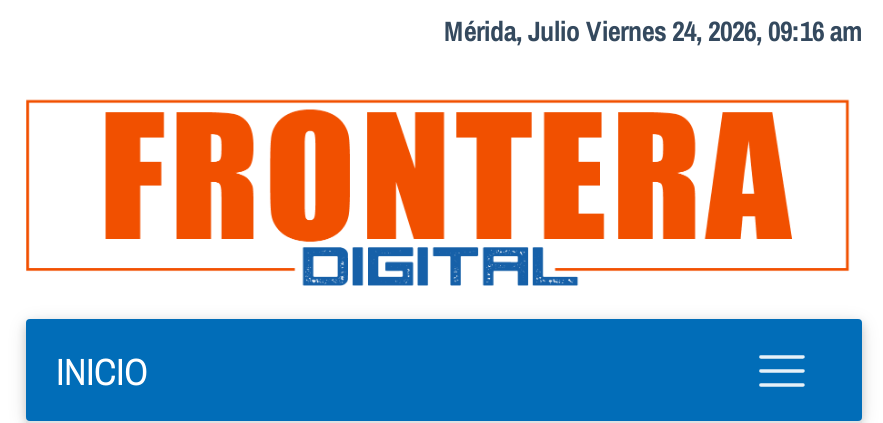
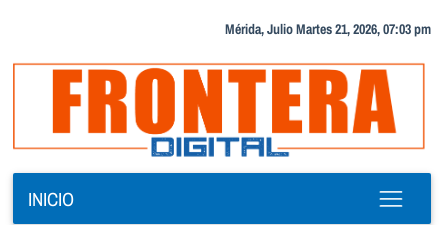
- Mérida, Julio Viernes 24, 2026, 09:16 am
+ Mérida, Julio Martes 21, 2026, 07:03 pm
